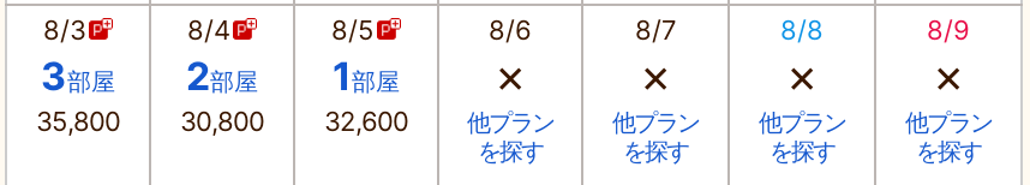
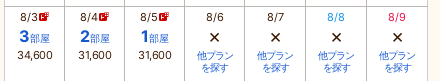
- 35,800
+ 34,600

- 30,800
+ 31,600

- 32,600
+ 31,600
